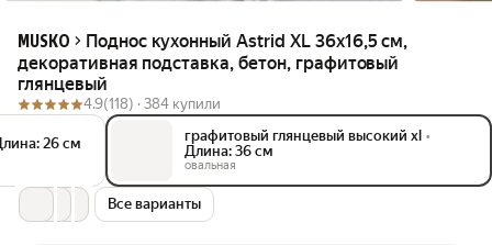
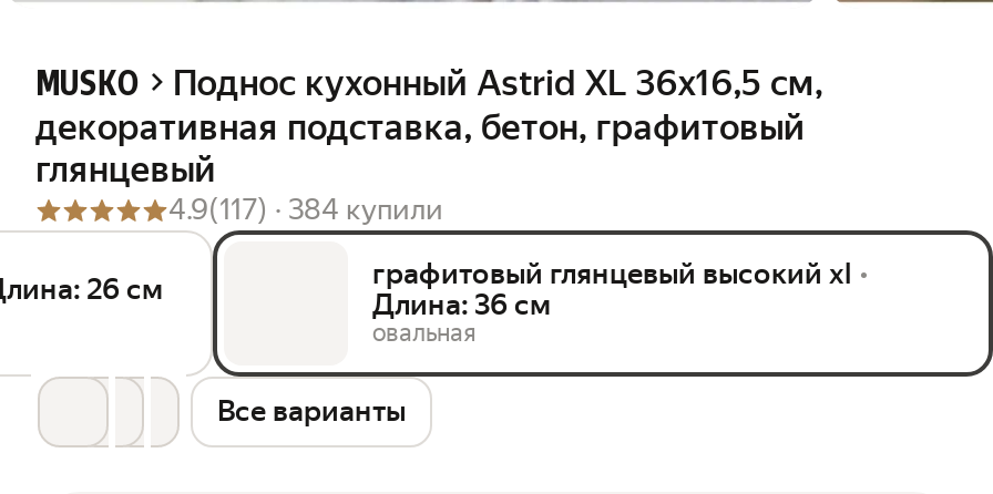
- 4.9(118) · 384 купили
+ 4.9(117) · 384 купили
